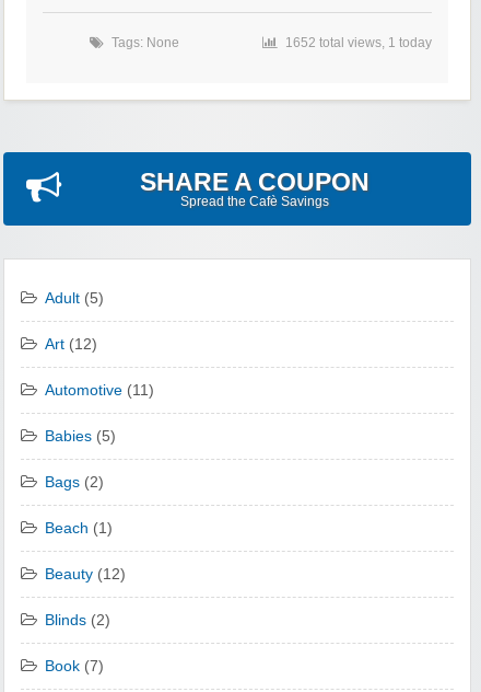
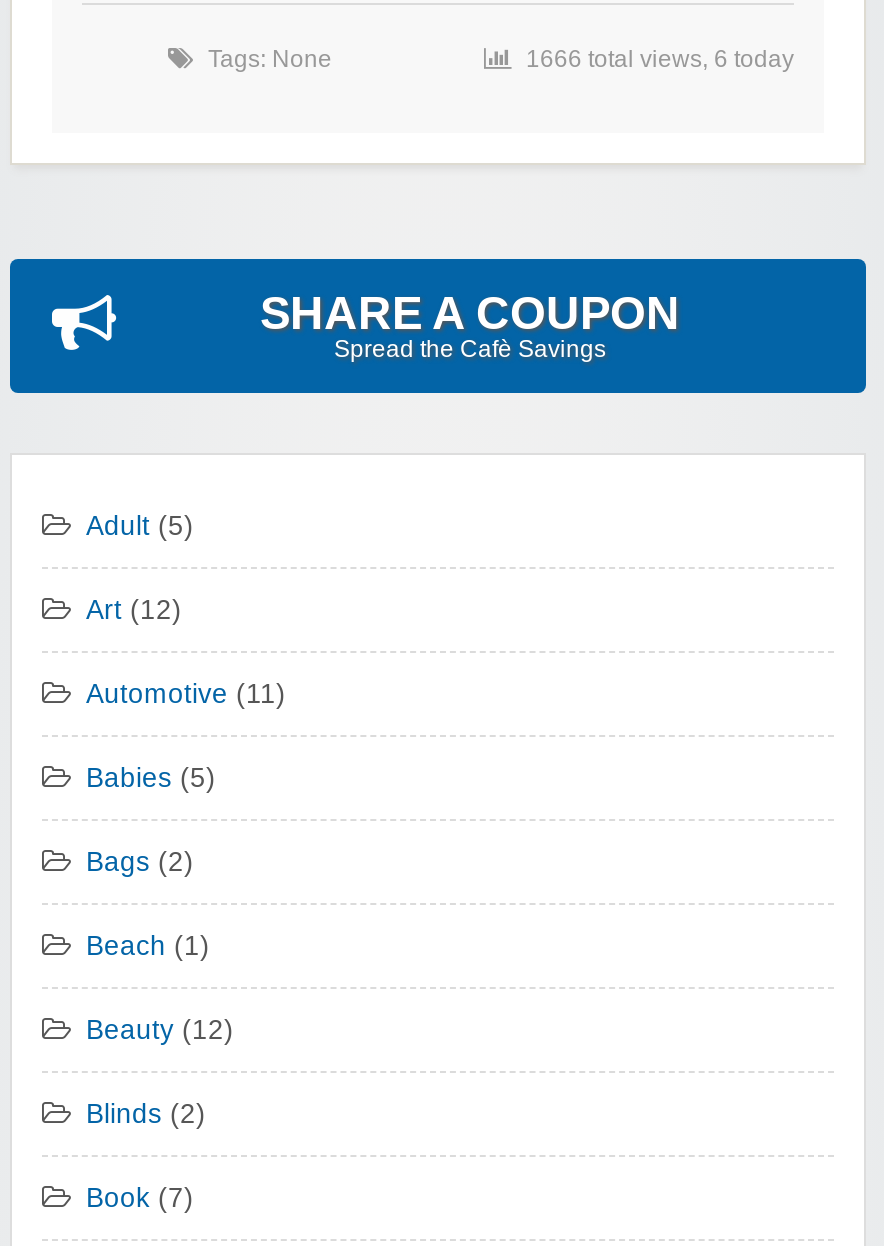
- 1652 total views, 1 today
+ 1666 total views, 6 today
